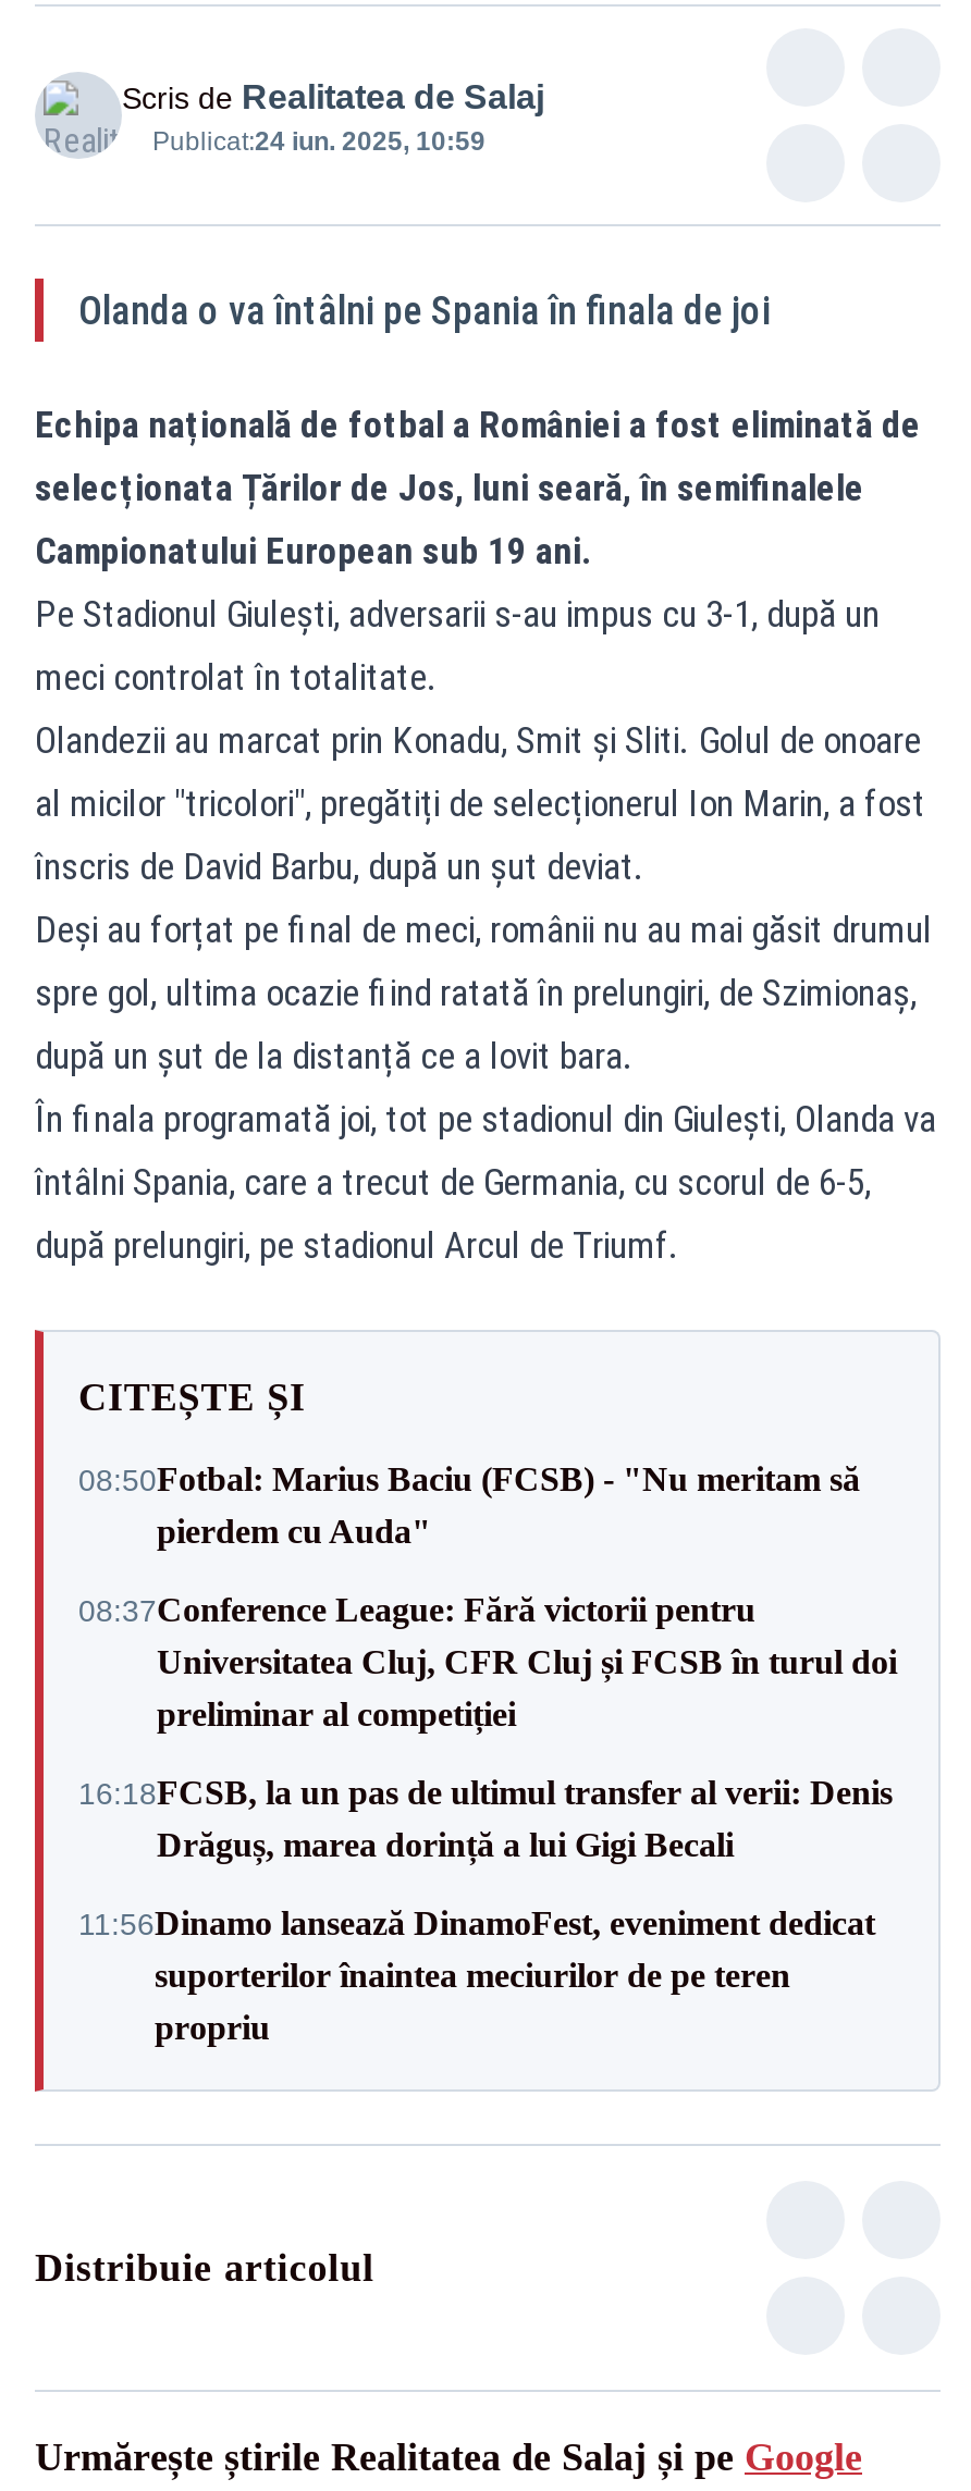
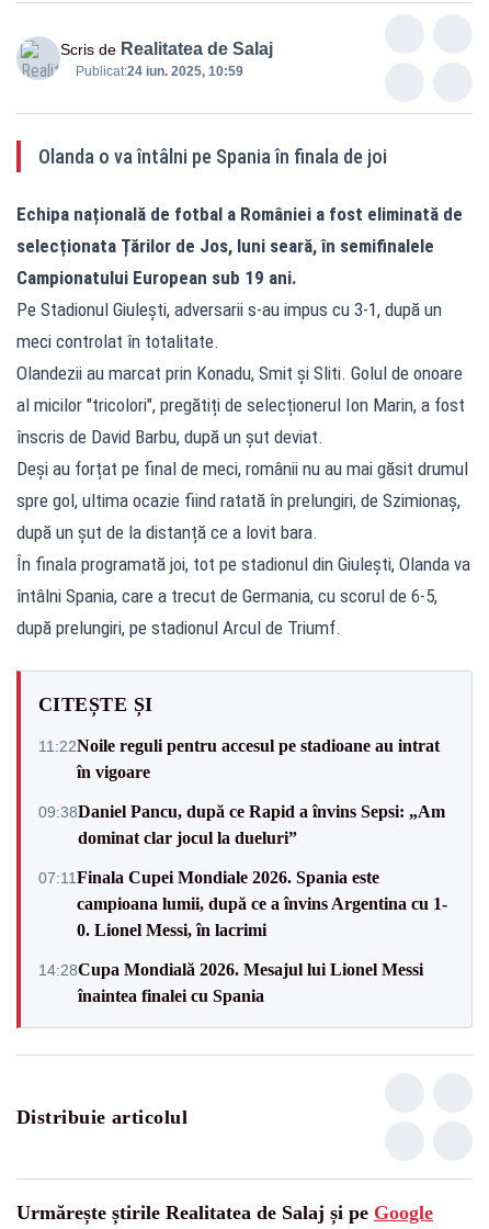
- 08:50Fotbal: Marius Baciu (FCSB) - "Nu meritam să
- pierdem cu Auda"
+ 11:22Noile reguli pentru accesul pe stadioane au intrat
+ în vigoare

- 08:37Conference League: Fără victorii pentru
- Universitatea Cluj, CFR Cluj și FCSB în turul doi
- preliminar al competiției
+ 09:38Daniel Pancu, după ce Rapid a învins Sepsi: „Am
+ dominat clar jocul la dueluri”

- 16:18FCSB, la un pas de ultimul transfer al verii: Denis
- Drăguș, marea dorință a lui Gigi Becali
+ 07:11 Finala Cupei Mondiale 2026. Spania este
+ campioana lumii, după ce a învins Argentina cu 1-
+ 0. Lionel Messi, în lacrimi

- 11:56Dinamo lansează DinamoFest, eveniment dedicat
- suporterilor înaintea meciurilor de pe teren
- propriu
+ 14:28Cupa Mondială 2026. Mesajul lui Lionel Messi
+ înaintea finalei cu Spania
